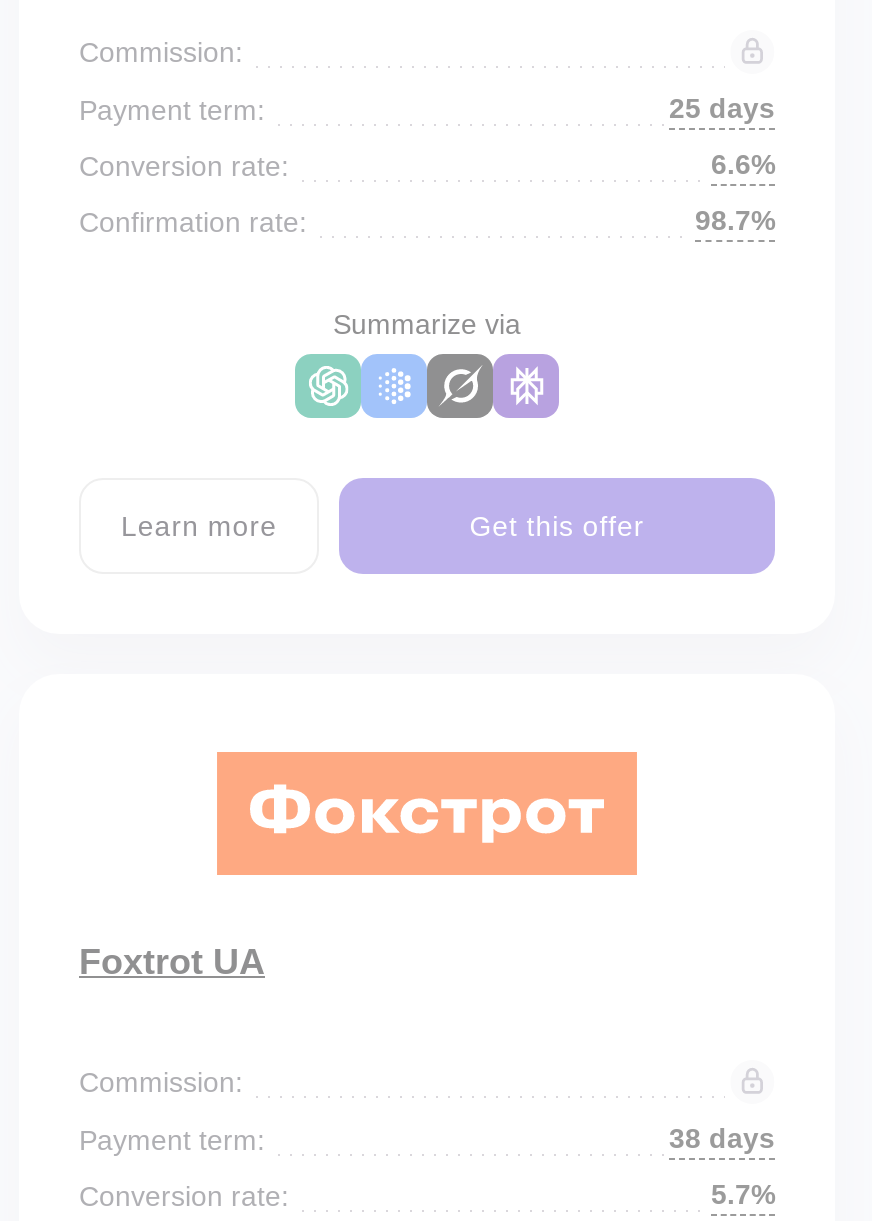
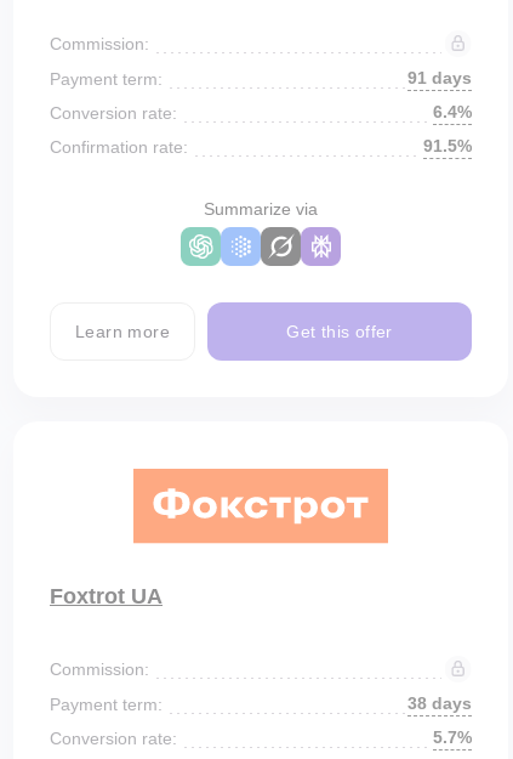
- 25 days
+ 91 days

- 6.6%
+ 6.4%

- 98.7%
+ 91.5%
